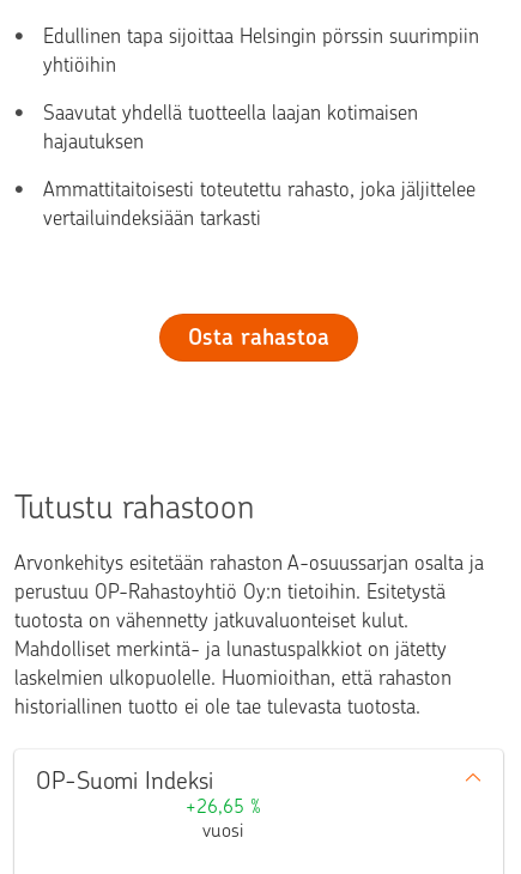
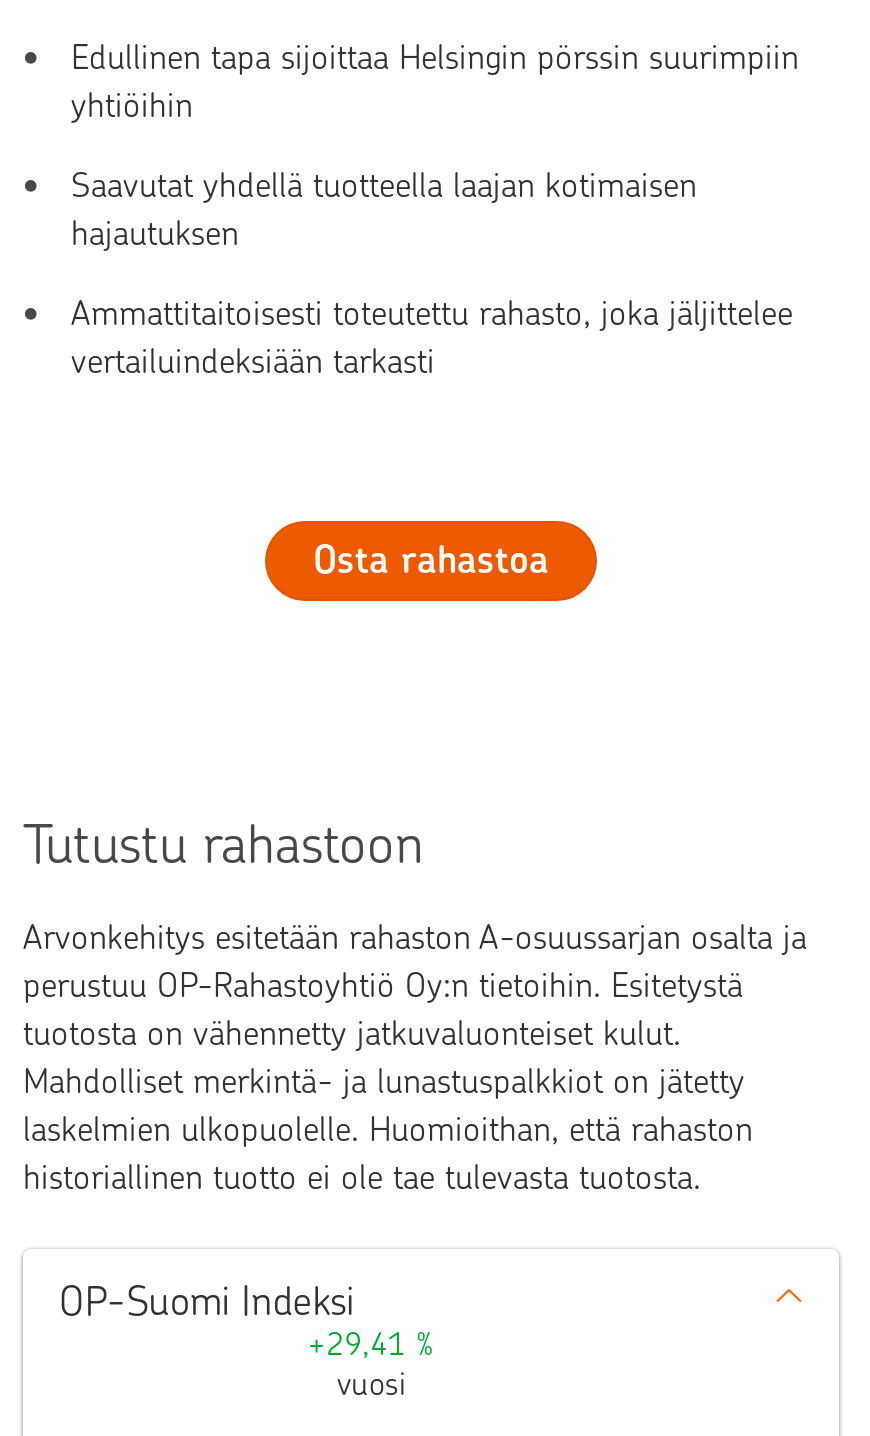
- +26,65 %
+ +29,41 %
